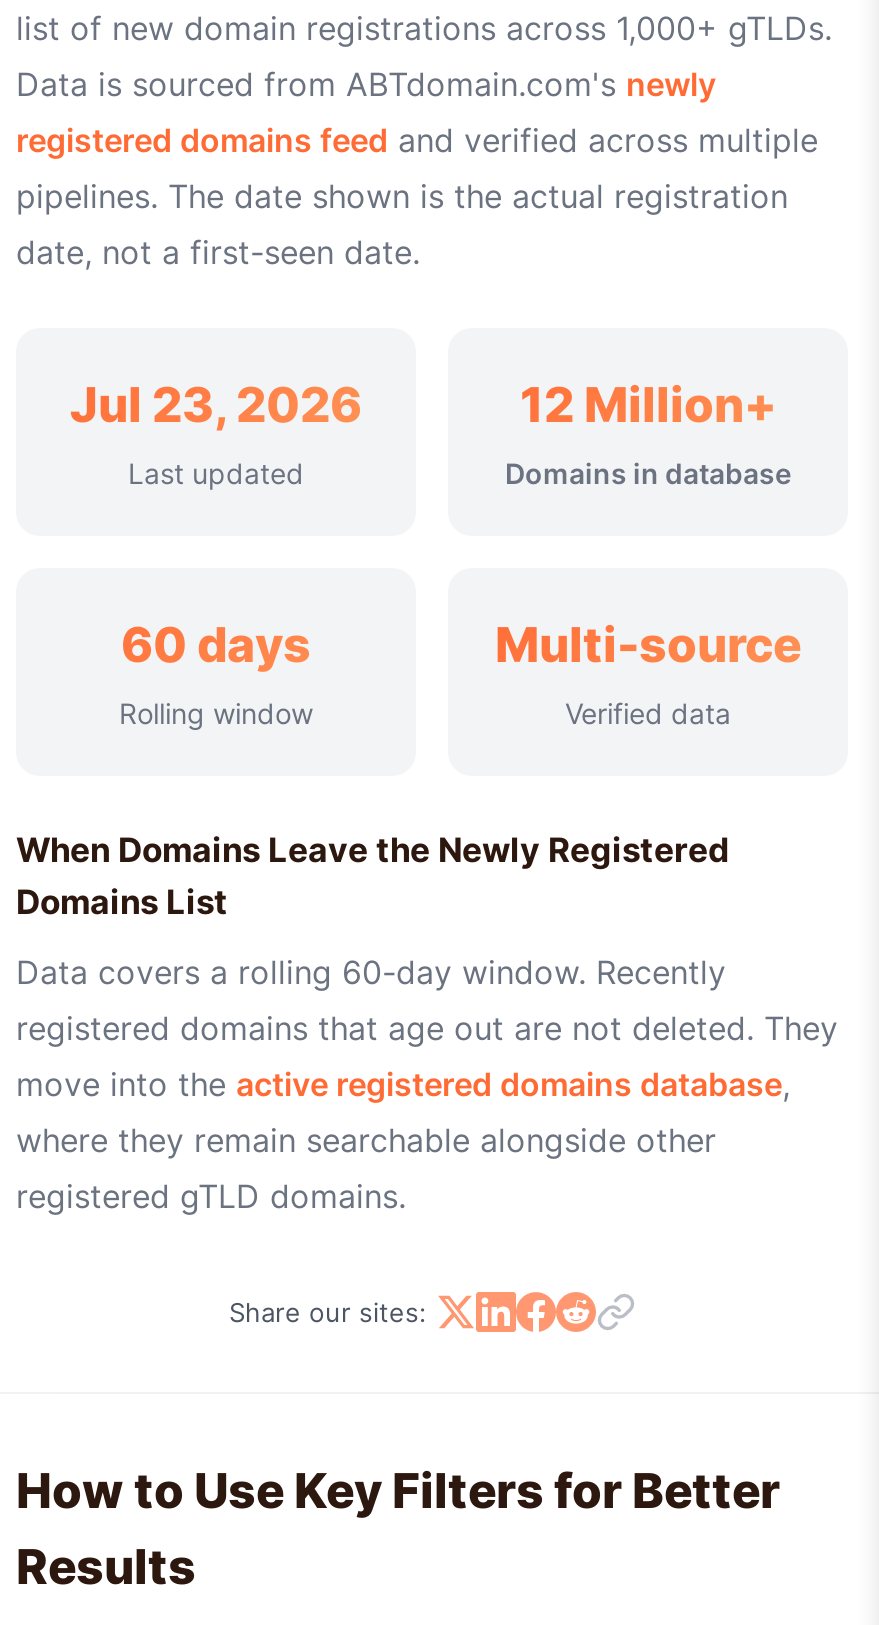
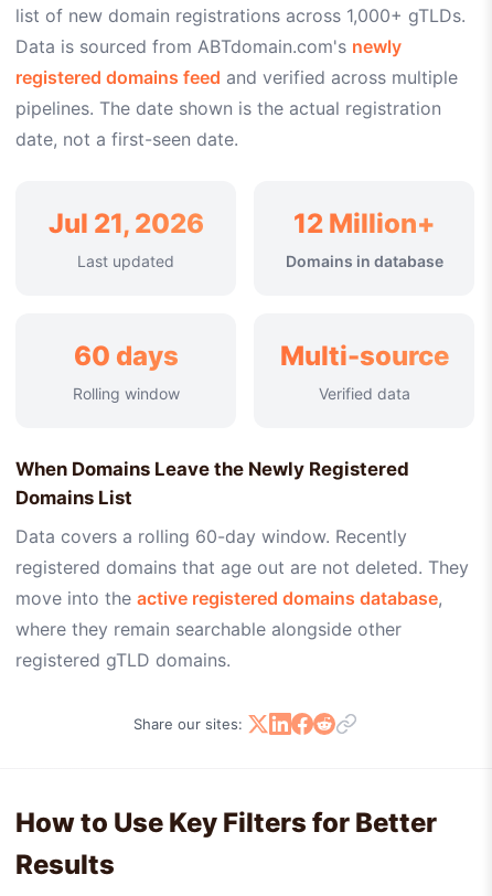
- Jul 23, 2026
+ Jul 21, 2026
